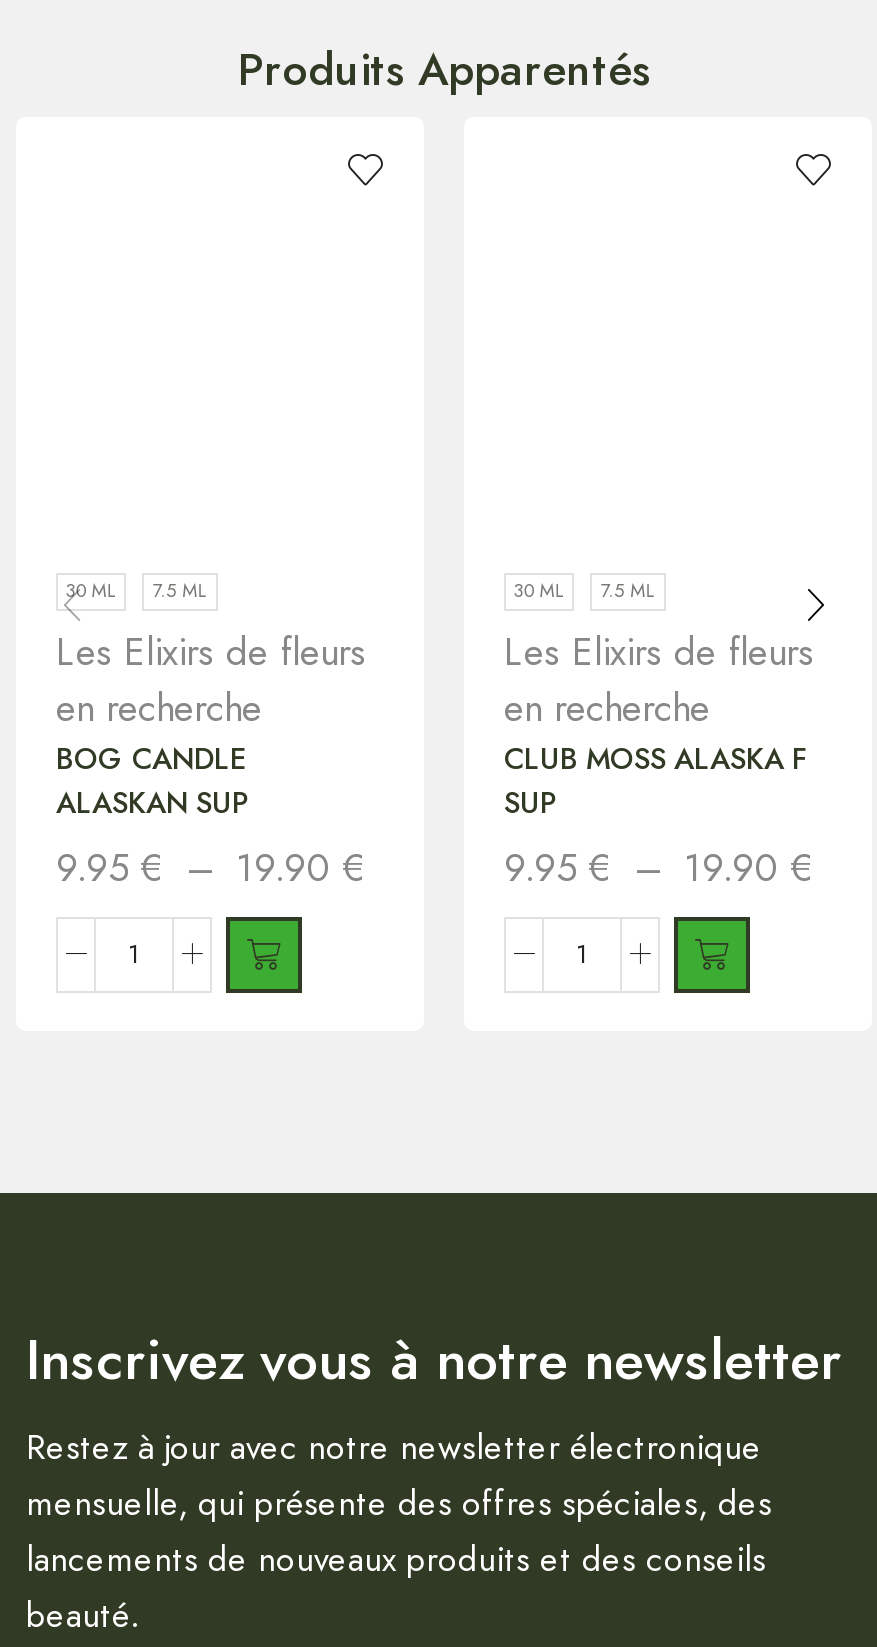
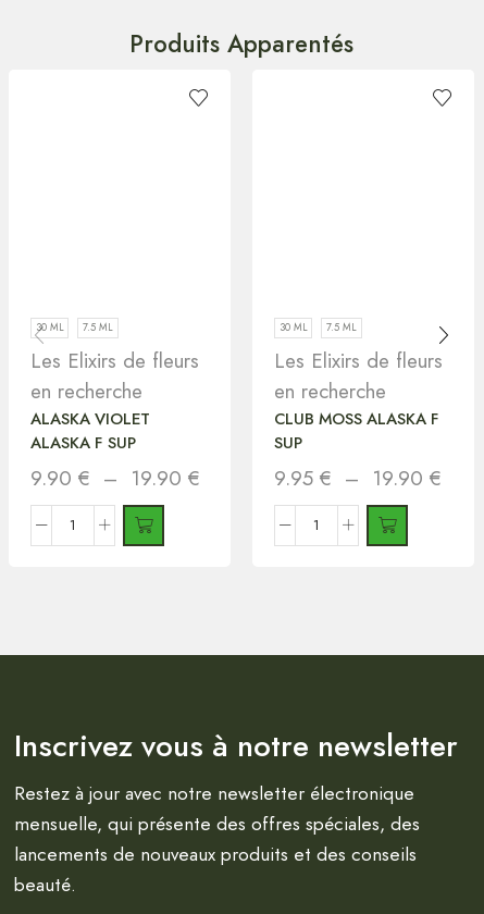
- BOG CANDLE
- ALASKAN SUP
- 9.95 € – 19.90 €
+ ALASKA VIOLET
+ ALASKA F SUP
+ 9.90 € – 19.90 €
